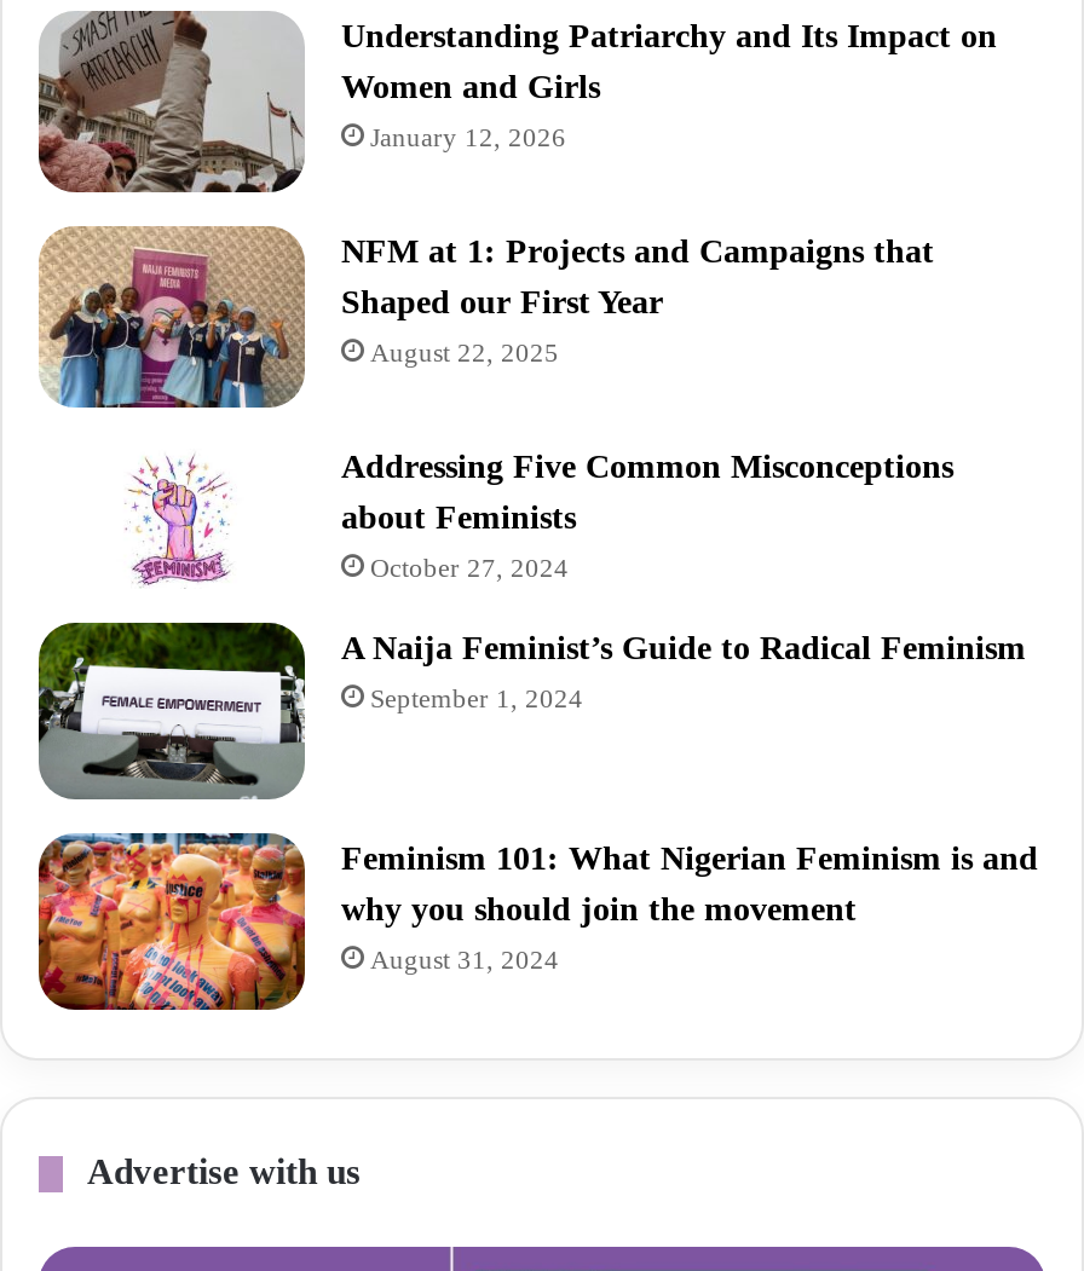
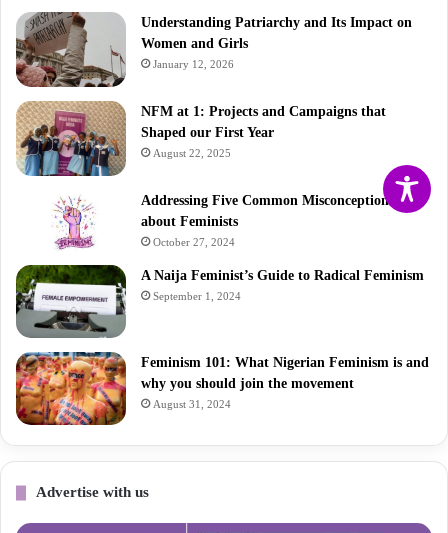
+ [image]
